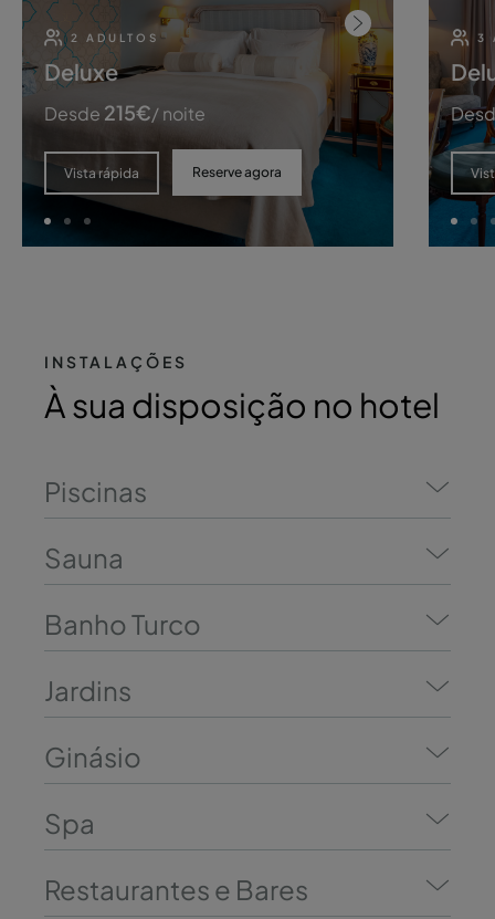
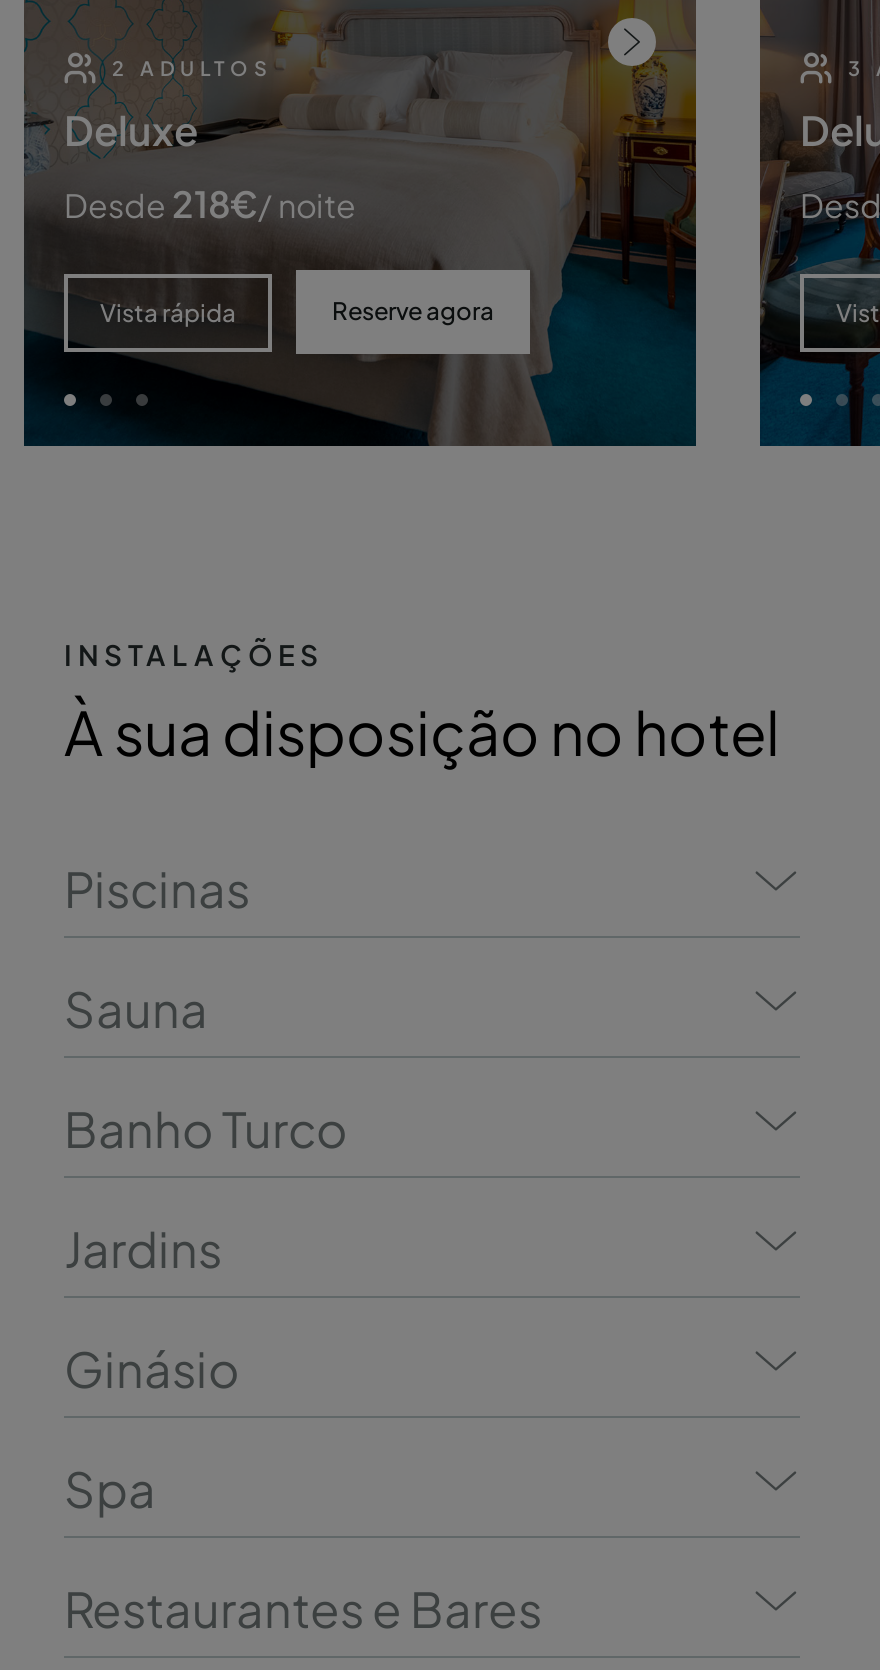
- Desde 215€/ noite
+ Desde 218€/ noite
